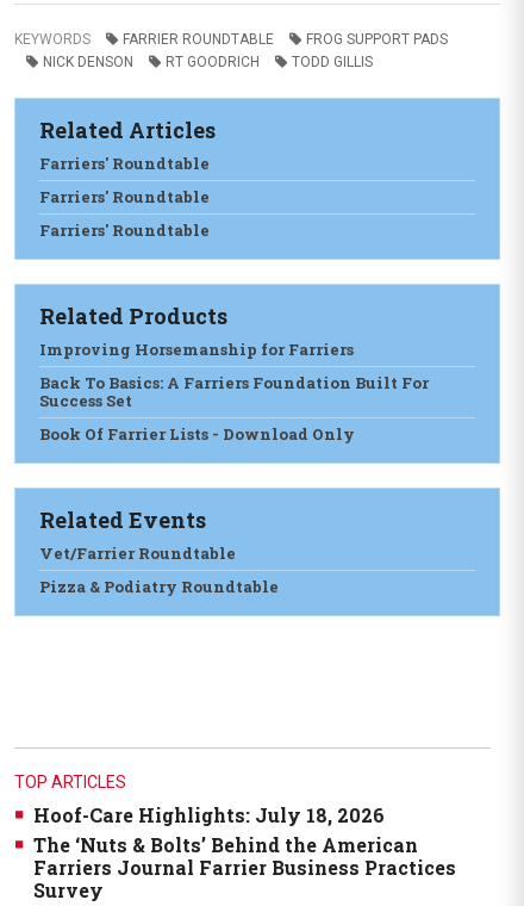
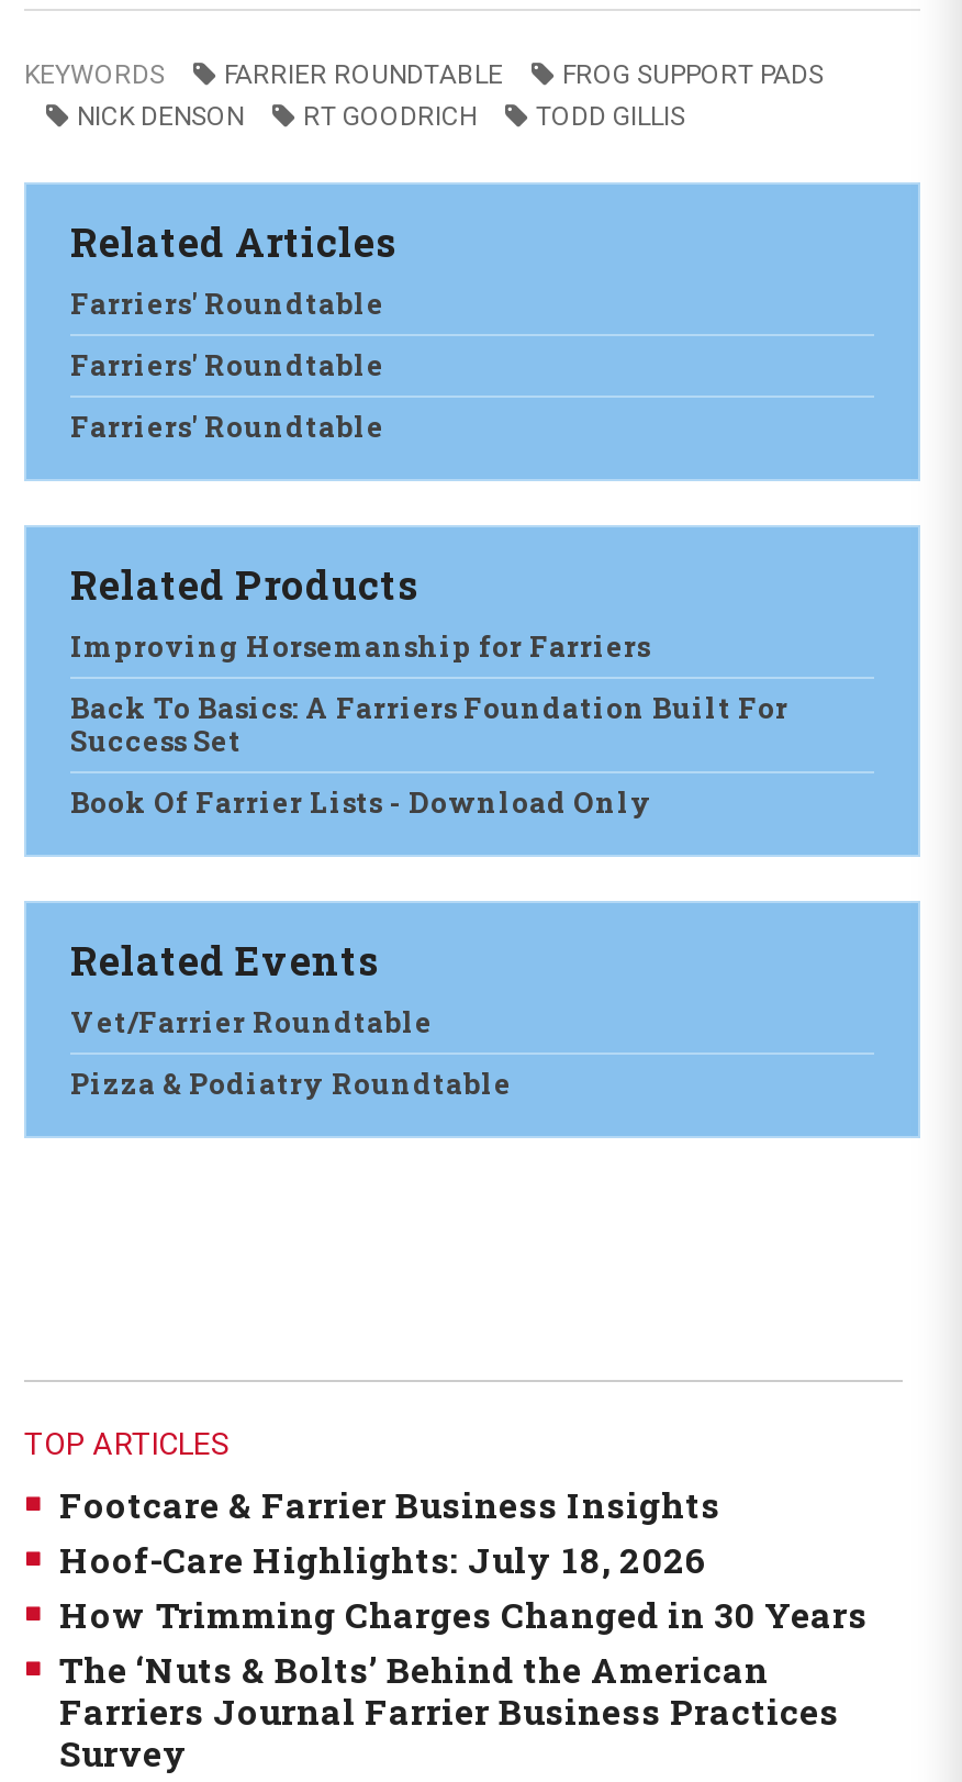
+ Footcare & Farrier Business Insights

+ How Trimming Charges Changed in 30 Years
